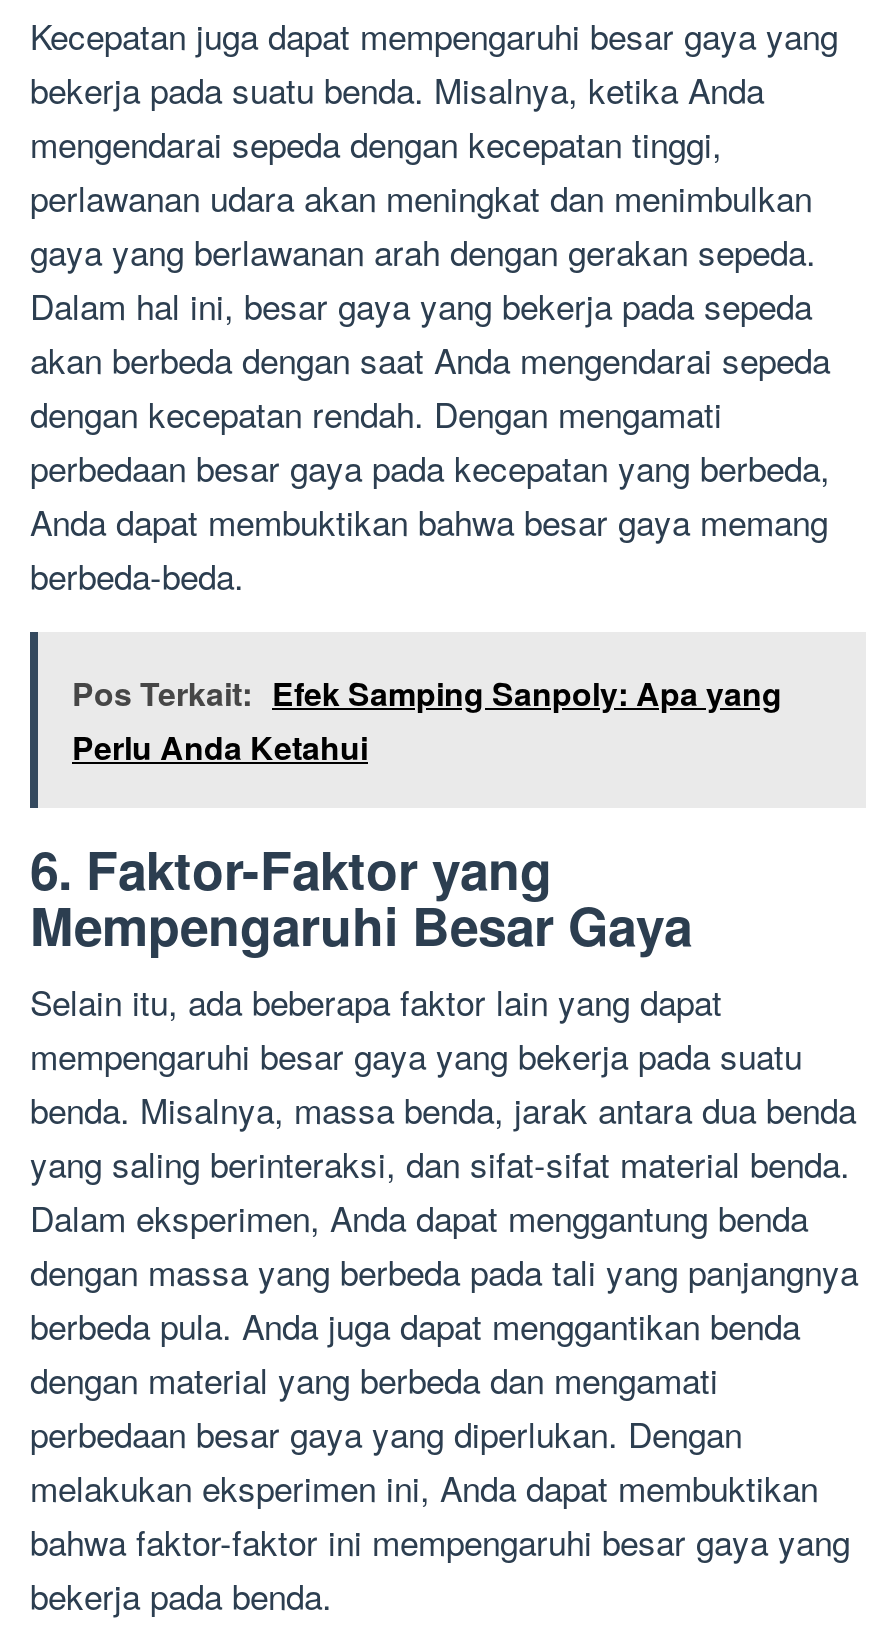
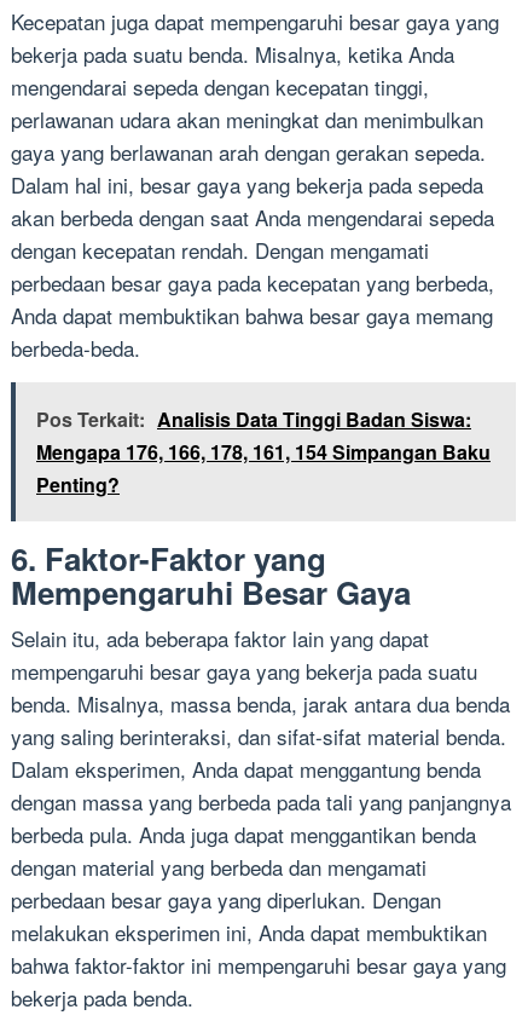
- Pos Terkait: Efek Samping Sanpoly: Apa yang
- Perlu Anda Ketahui
+ Pos Terkait: Analisis Data Tinggi Badan Siswa:
+ Mengapa 176, 166, 178, 161, 154 Simpangan Baku
+ Penting?
